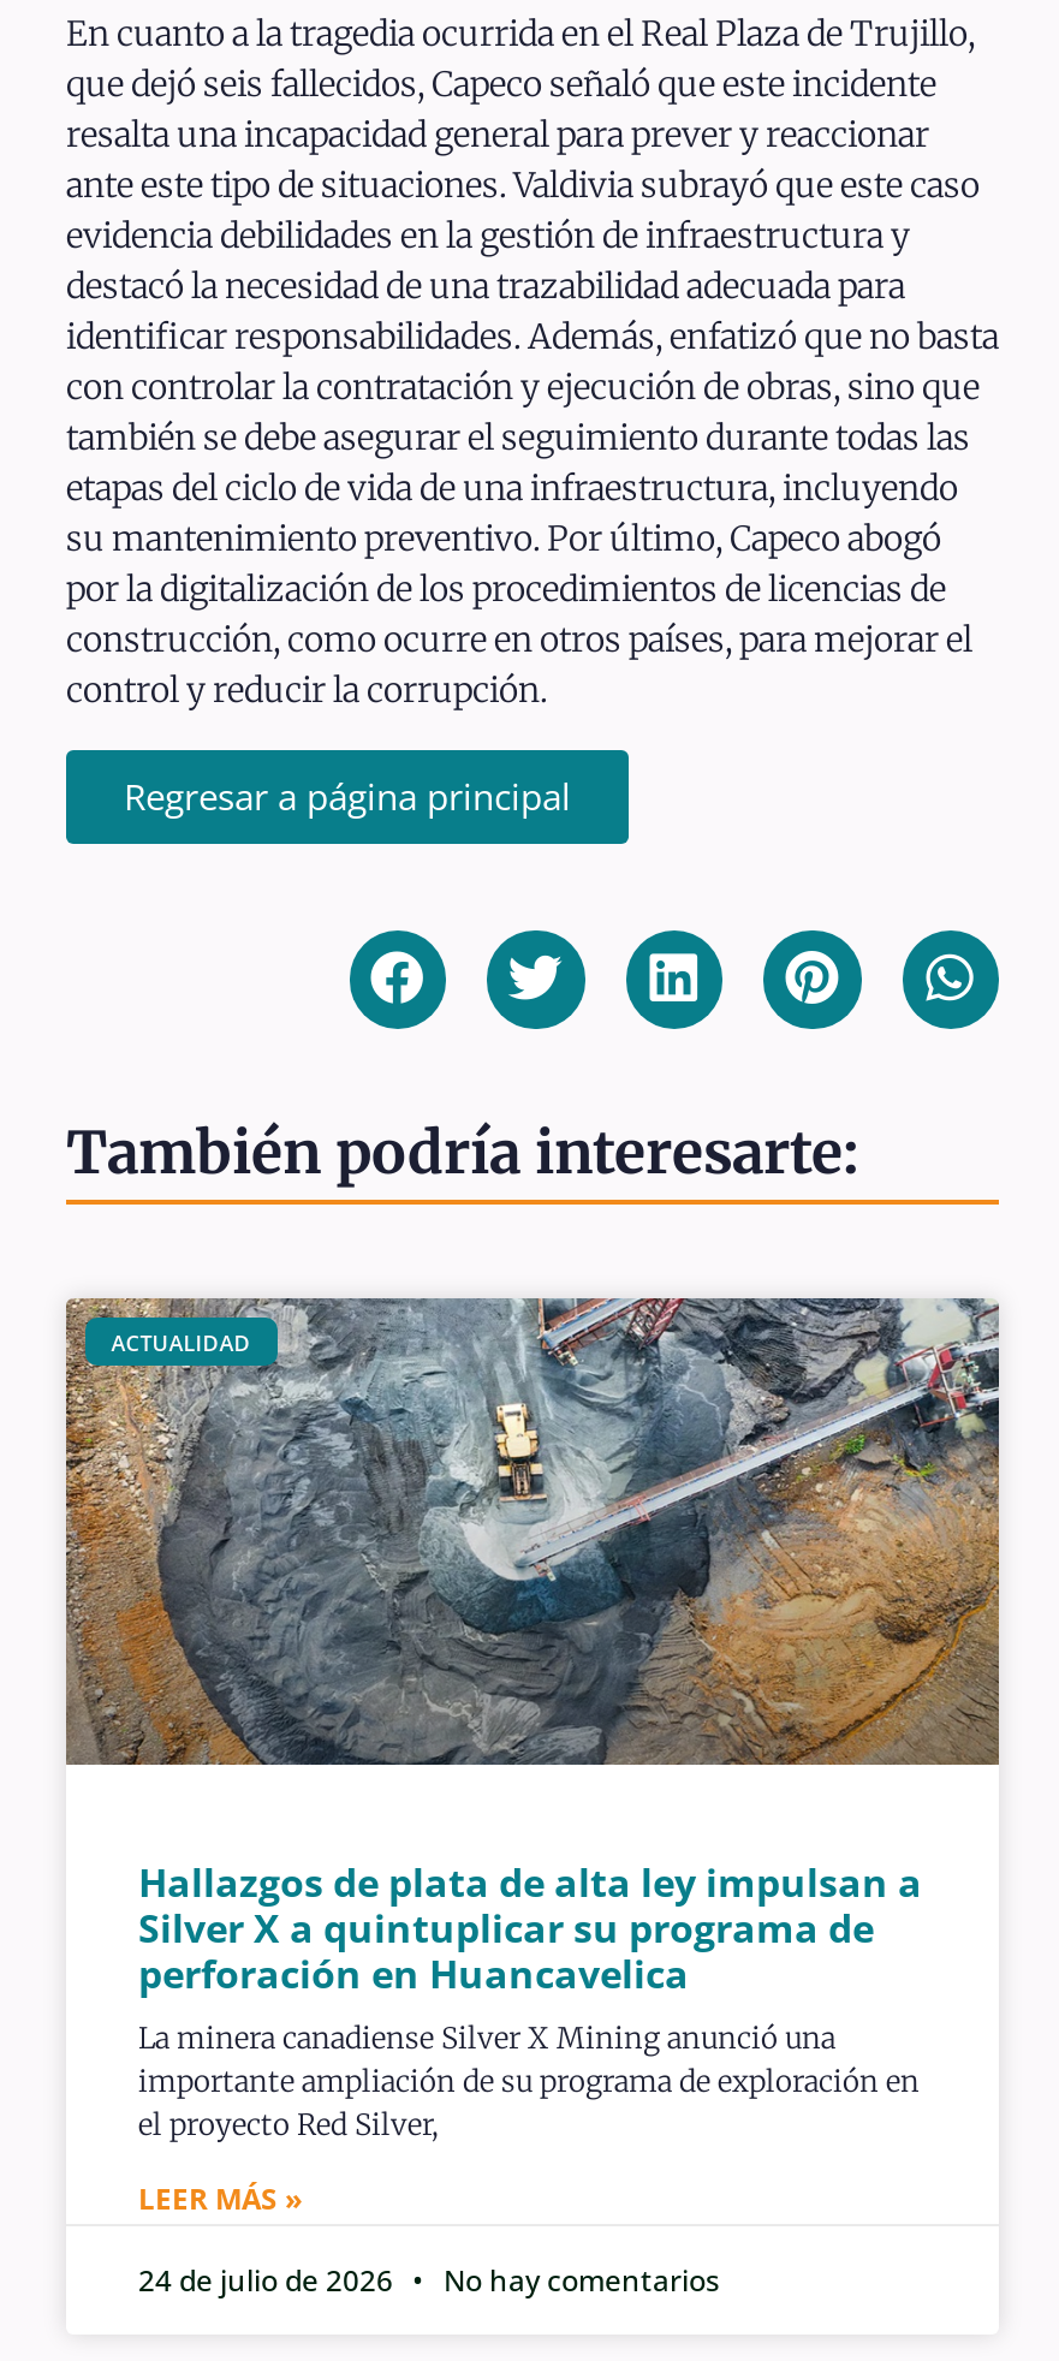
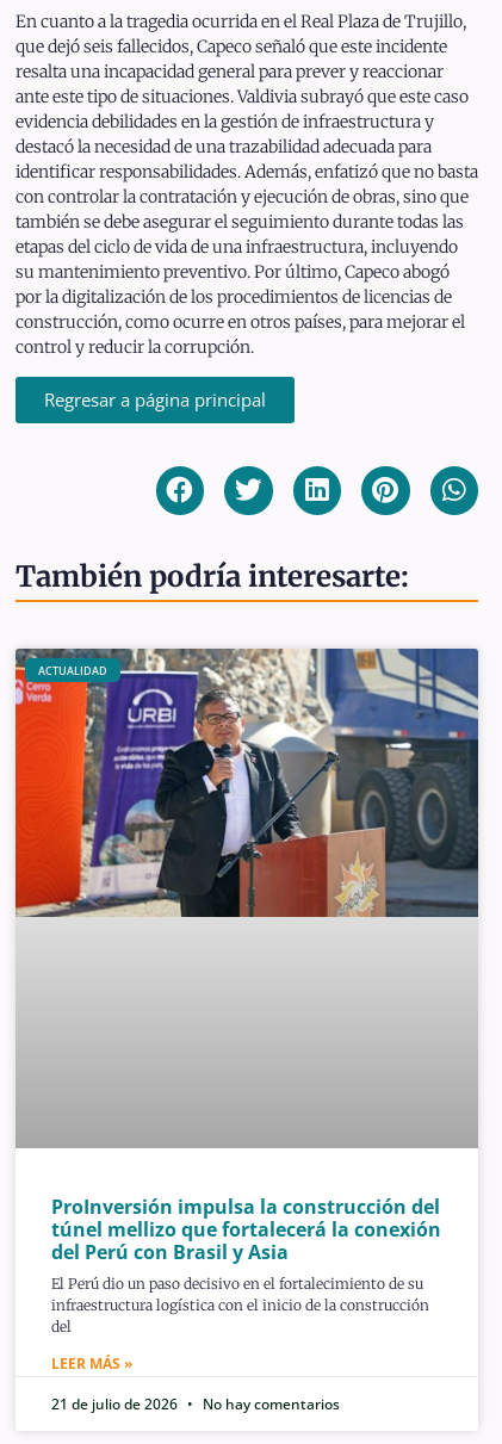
- [image]
- Hallazgos de plata de alta ley impulsan a
- Silver X a quintuplicar su programa de
- perforación en Huancavelica
- La minera canadiense Silver X Mining anunció una
- importante ampliación de su programa de exploración en
- el proyecto Red Silver,
+ [image]
+ ProInversión impulsa la construcción del
+ túnel mellizo que fortalecerá la conexión
+ del Perú con Brasil y Asia
+ El Perú dio un paso decisivo en el fortalecimiento de su
+ infraestructura logística con el inicio de la construcción
+ del

- 24 de julio de 2026 No hay comentarios
+ 21 de julio de 2026 No hay comentarios
